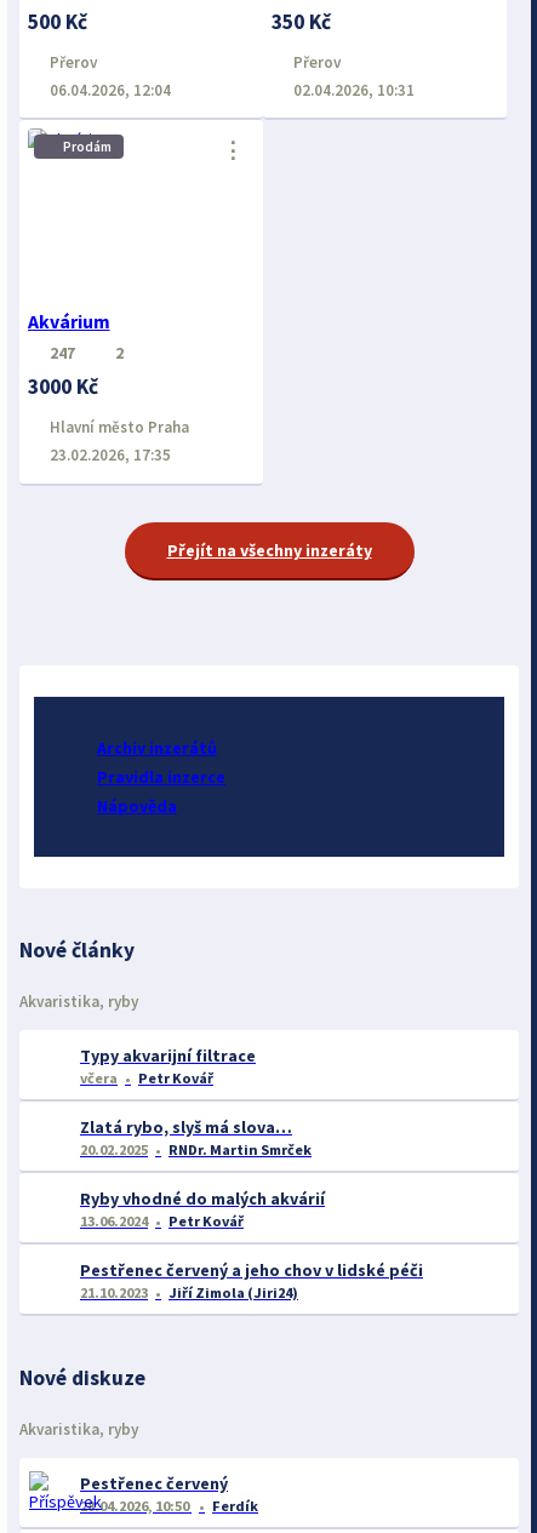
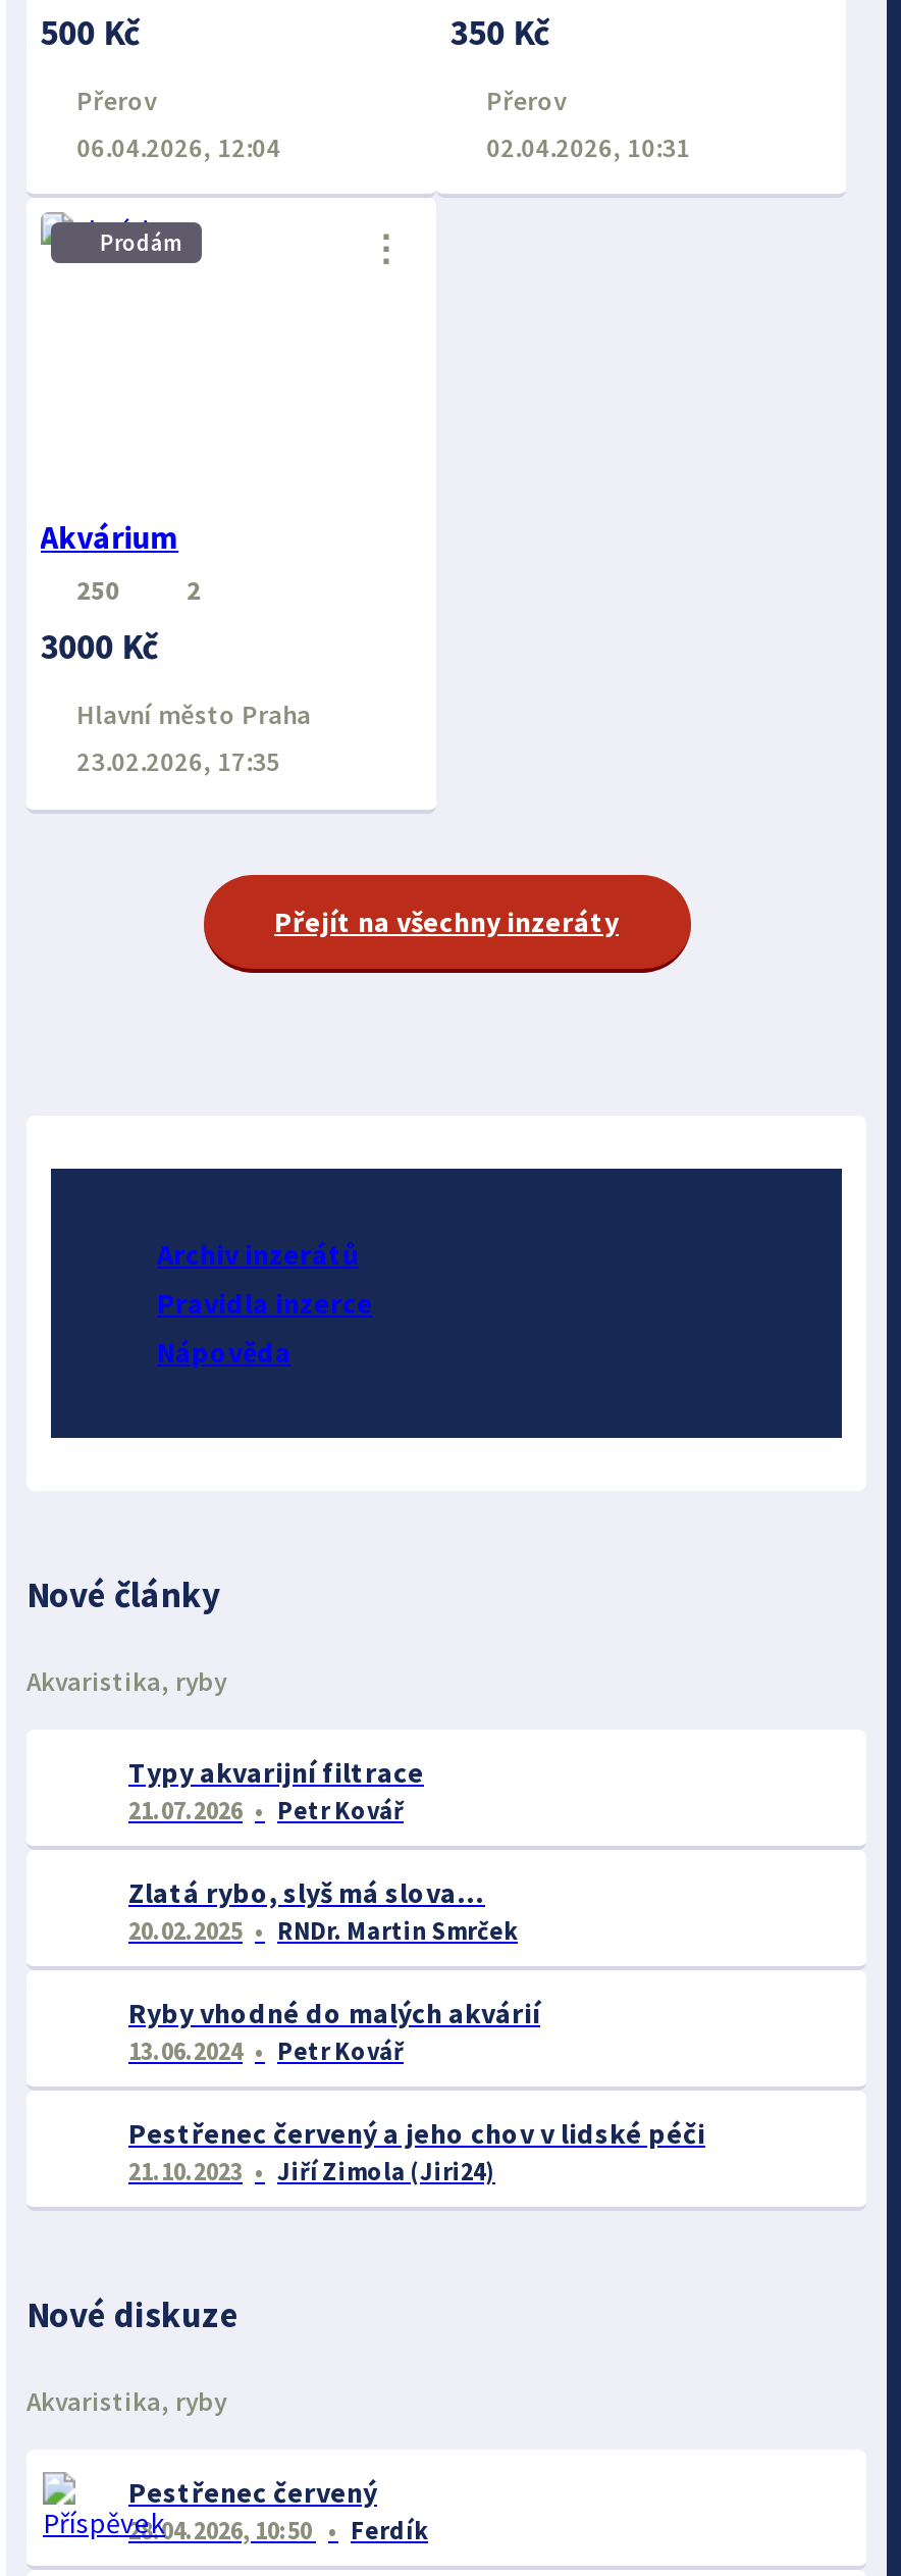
- 247 2
+ 250 2

- včera
+ 21.07.2026
